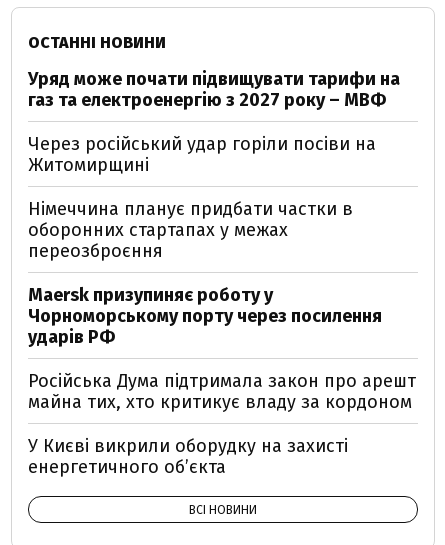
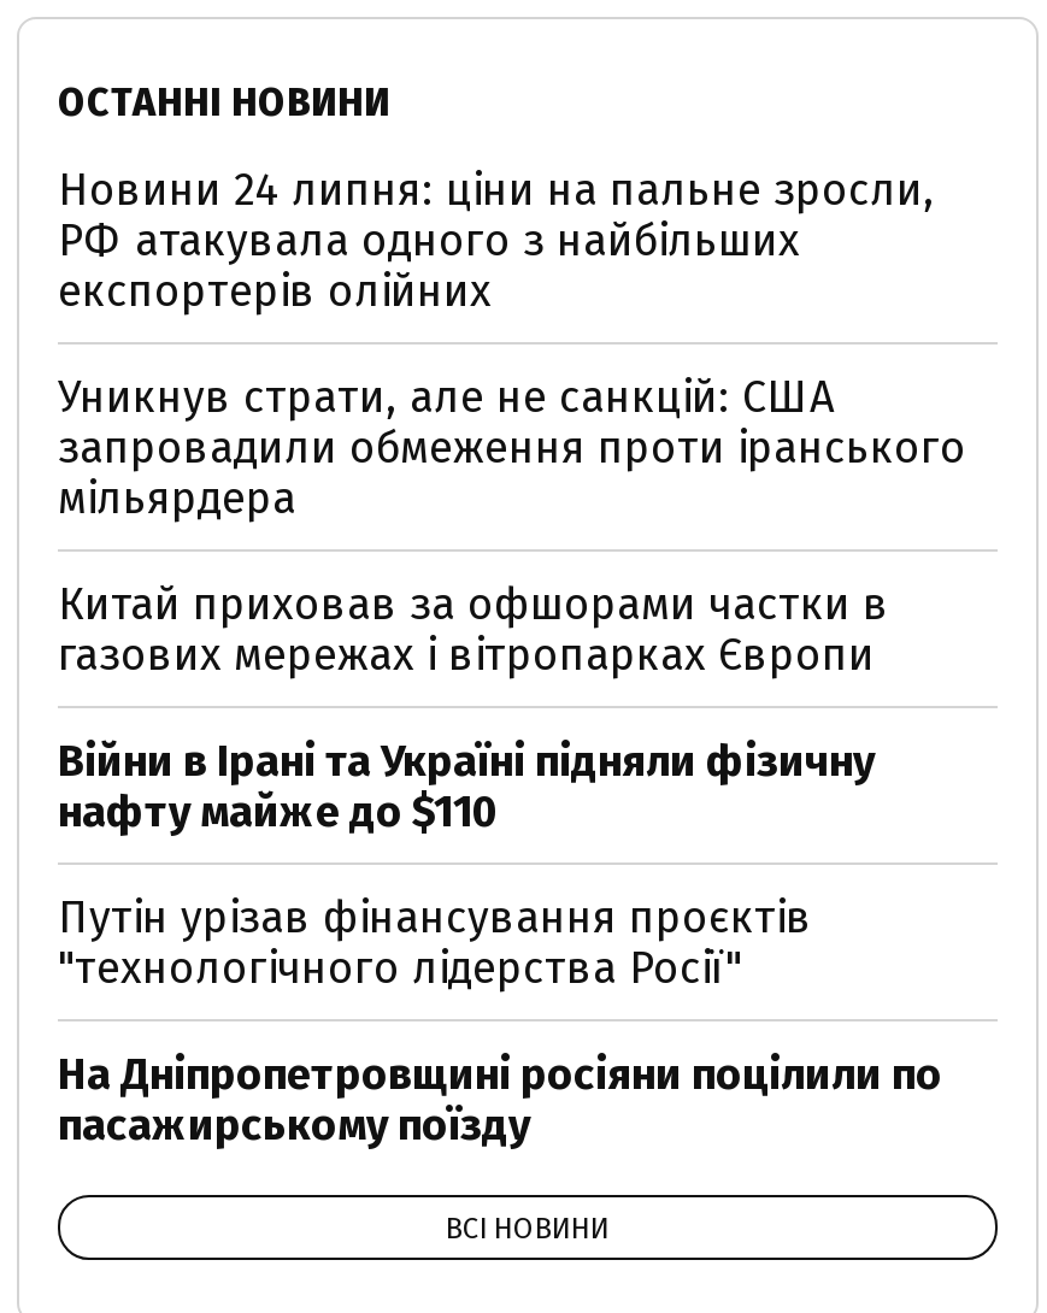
- Уряд може почати підвищувати тарифи на
- газ та електроенергію з 2027 року – МВФ
+ Новини 24 липня: ціни на пальне зросли,
+ РФ атакувала одного з найбільших
+ експортерів олійних

- Через російський удар горіли посіви на
- Житомирщині
+ Уникнув страти, але не санкцій: США
+ запровадили обмеження проти іранського
+ мільярдера

- Німеччина планує придбати частки в
- оборонних стартапах у межах
- переозброєння
+ Китай приховав за офшорами частки в
+ газових мережах і вітропарках Європи

- Maersk призупиняє роботу у
- Чорноморському порту через посилення
- ударів РФ
+ Війни в Ірані та Україні підняли фізичну
+ нафту майже до $110

- Російська Дума підтримала закон про арешт
- майна тих, хто критикує владу за кордоном
+ Путін урізав фінансування проєктів
+ "технологічного лідерства Росії"

- У Києві викрили оборудку на захисті
- енергетичного об’єкта
+ На Дніпропетровщині росіяни поцілили по
+ пасажирському поїзду
